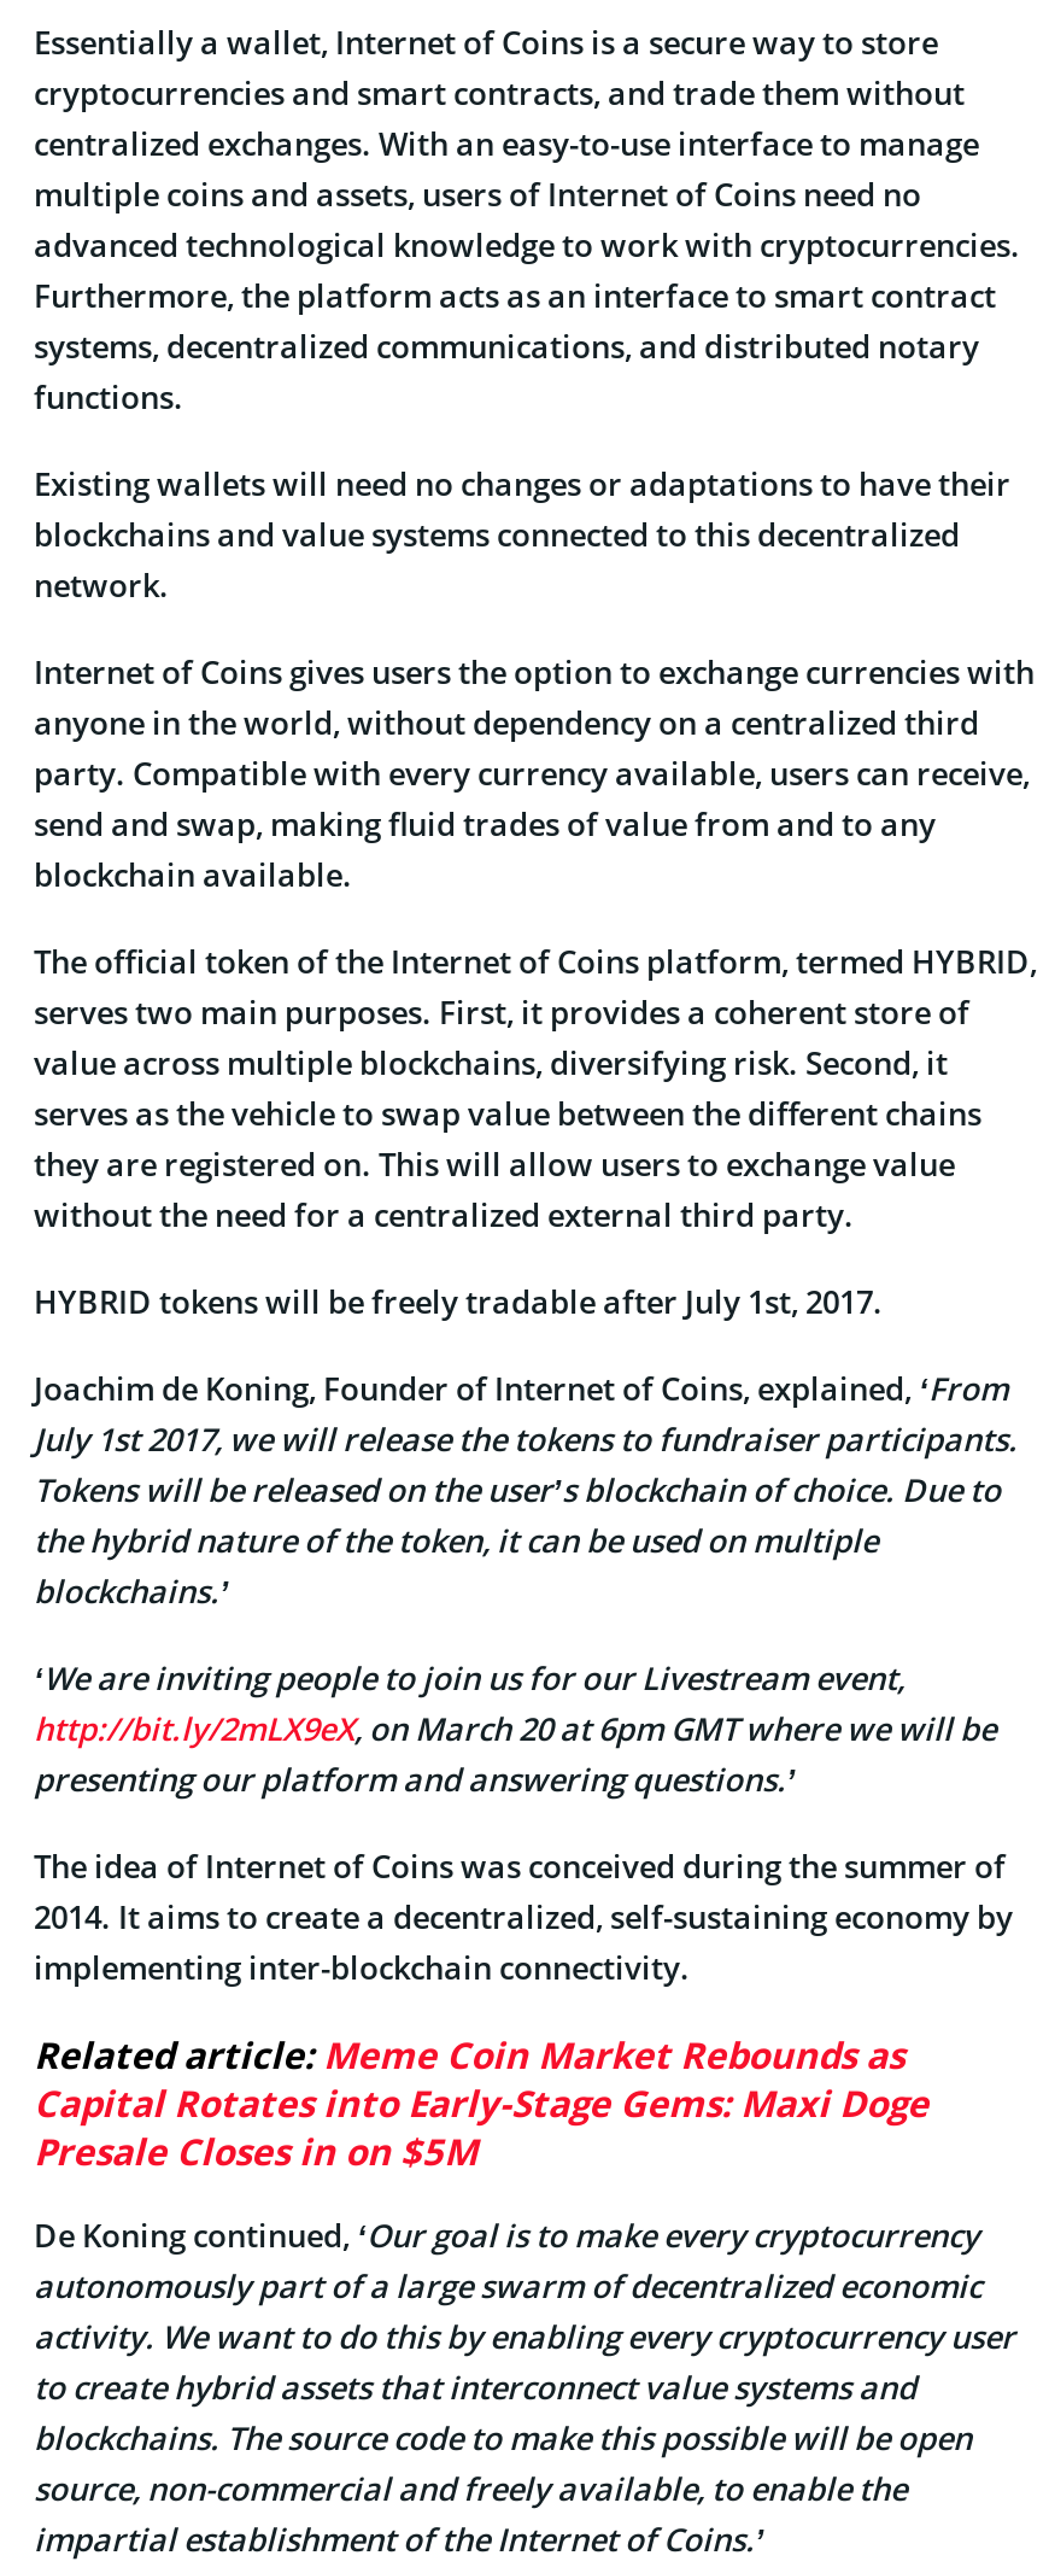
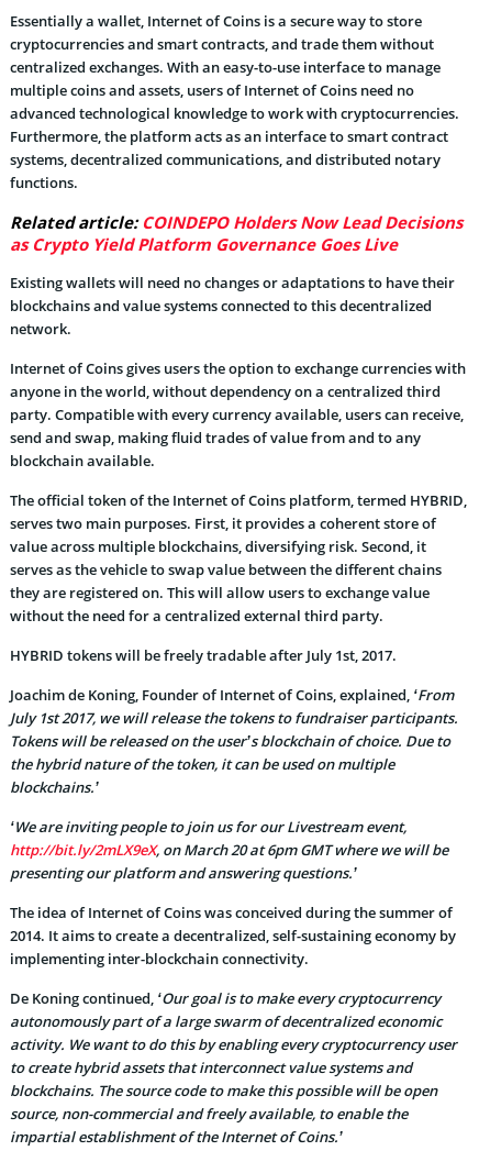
+ Related article: COINDEPO Holders Now Lead Decisions
+ as Crypto Yield Platform Governance Goes Live

moved down: Existing wallets will need no changes or adaptations to have their | blockchains and value systems connected to this decentralized | network. | ... | 2014. It aims to create a decentralized, self-sustaining economy by | implementing inter-blockchain connectivity.

- Related article: Meme Coin Market Rebounds as
- Capital Rotates into Early-Stage Gems: Maxi Doge
- Presale Closes in on $5M
